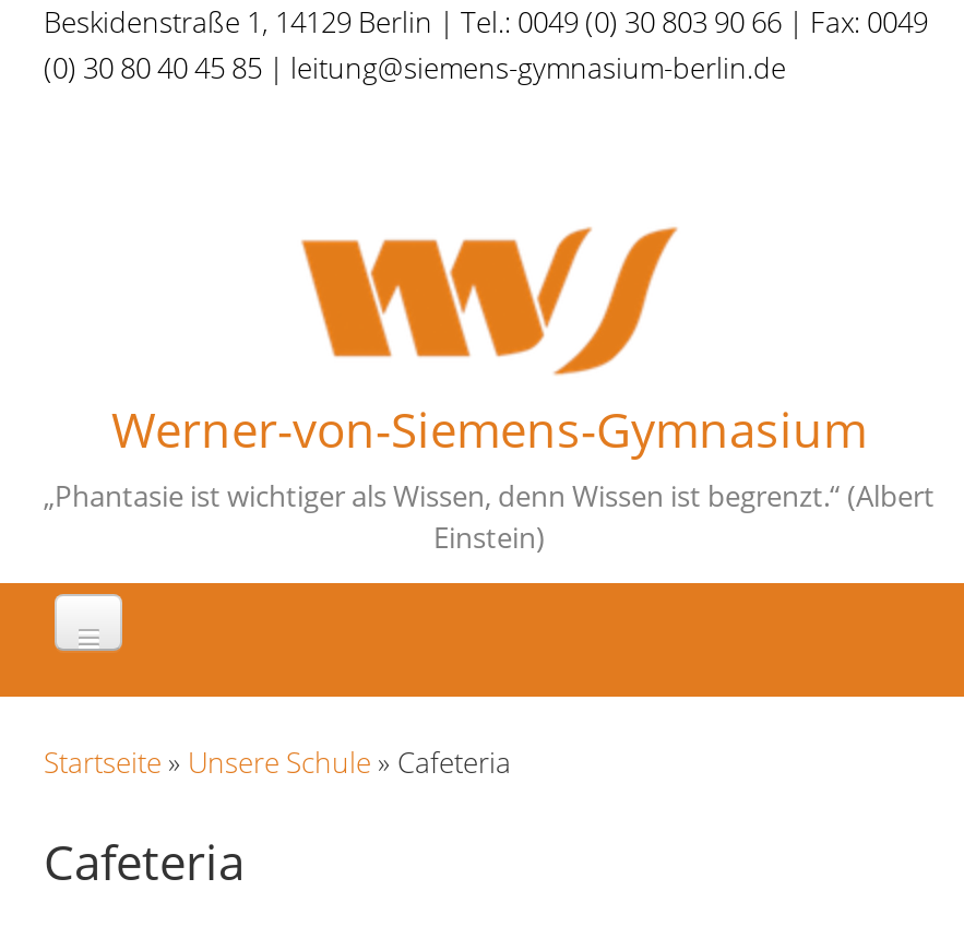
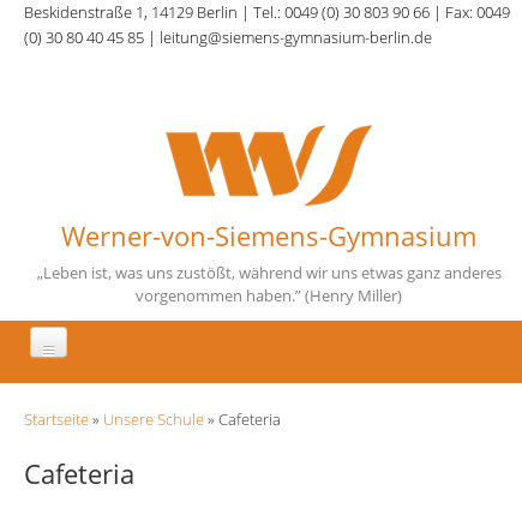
- „Phantasie ist wichtiger als Wissen, denn Wissen ist begrenzt.“ (Albert
- Einstein)
+ „Leben ist, was uns zustößt, während wir uns etwas ganz anderes
+ vorgenommen haben.” (Henry Miller)
